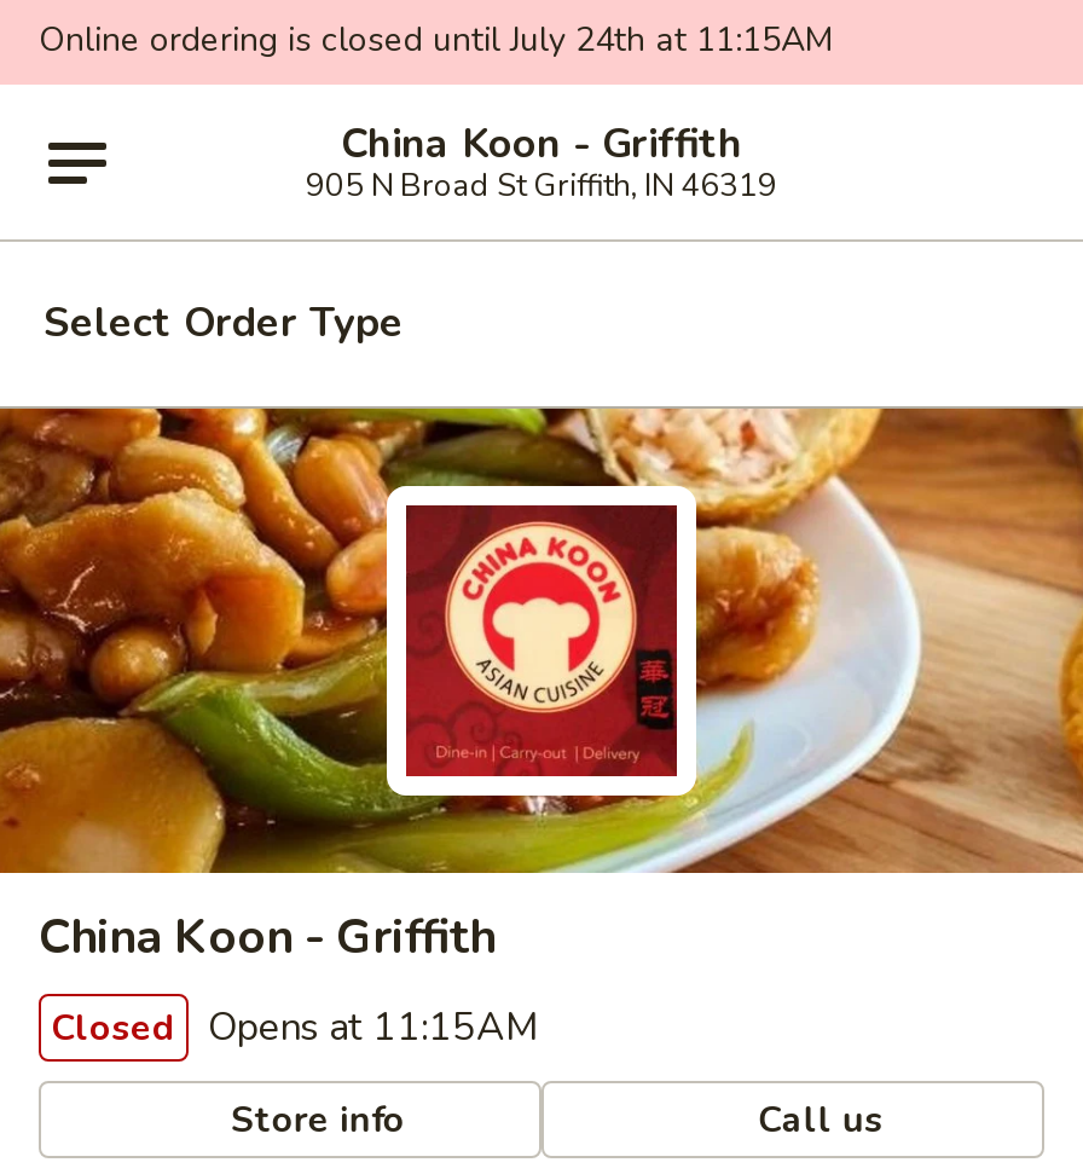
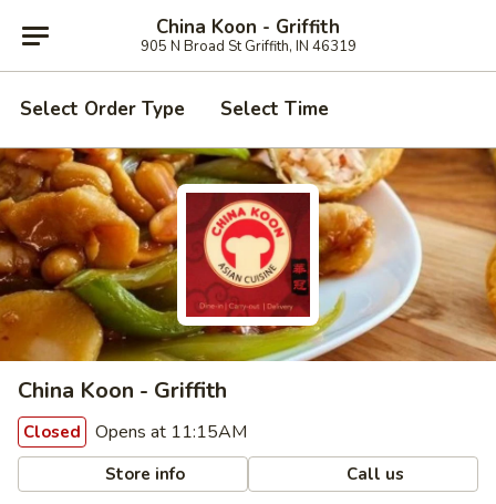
- Online ordering is closed until July 24th at 11:15AM

+ Select Time
